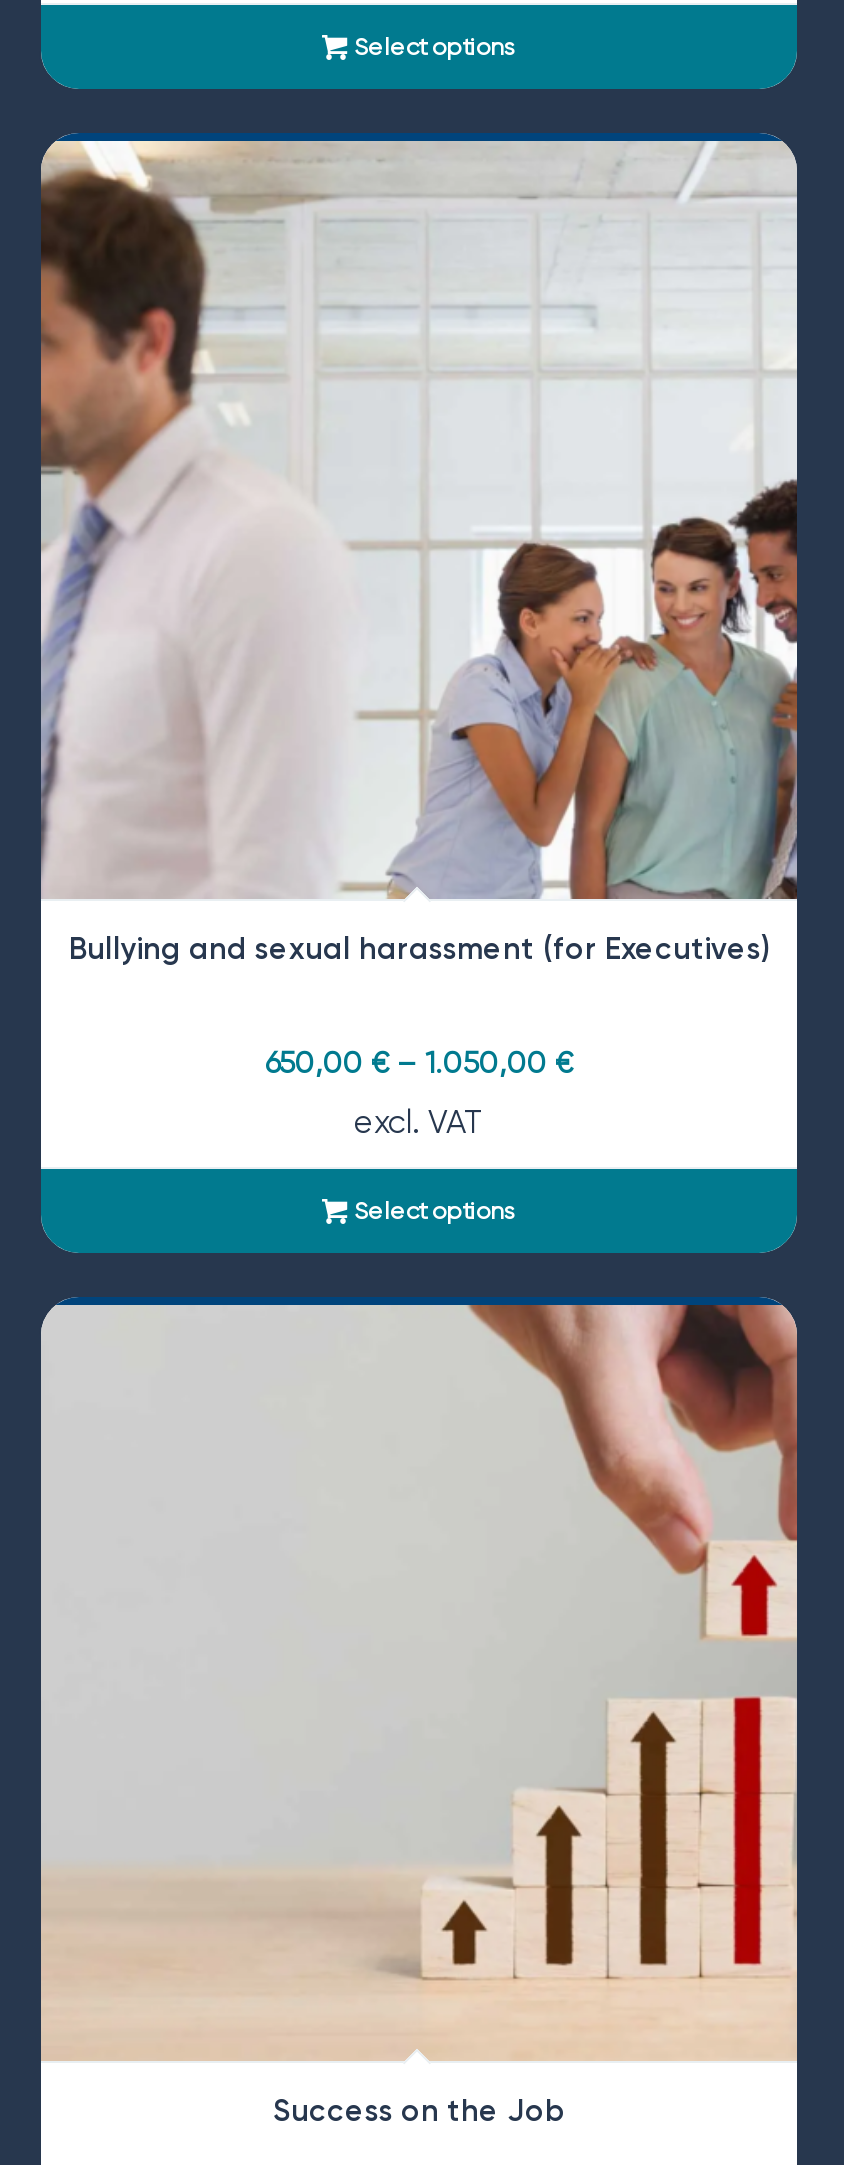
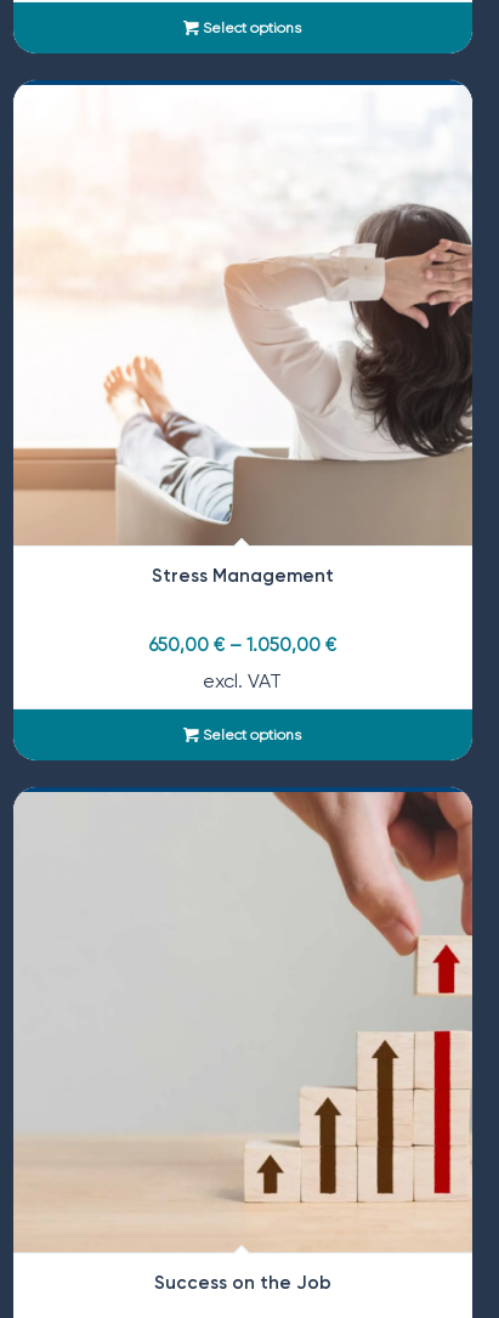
- [image]
- Bullying and sexual harassment (for Executives)
+ [image]
+ Stress Management
